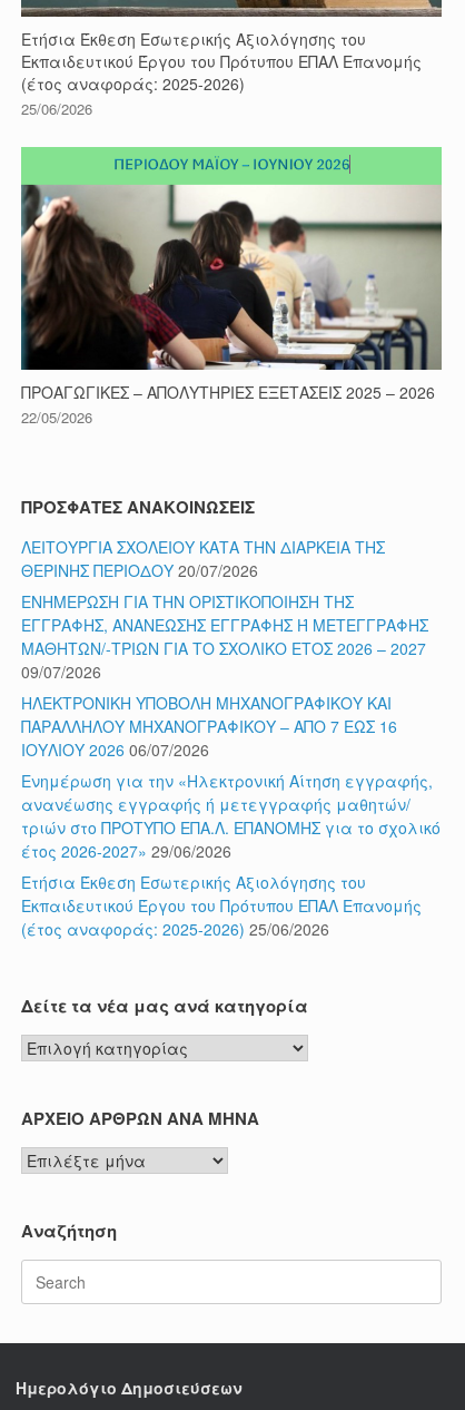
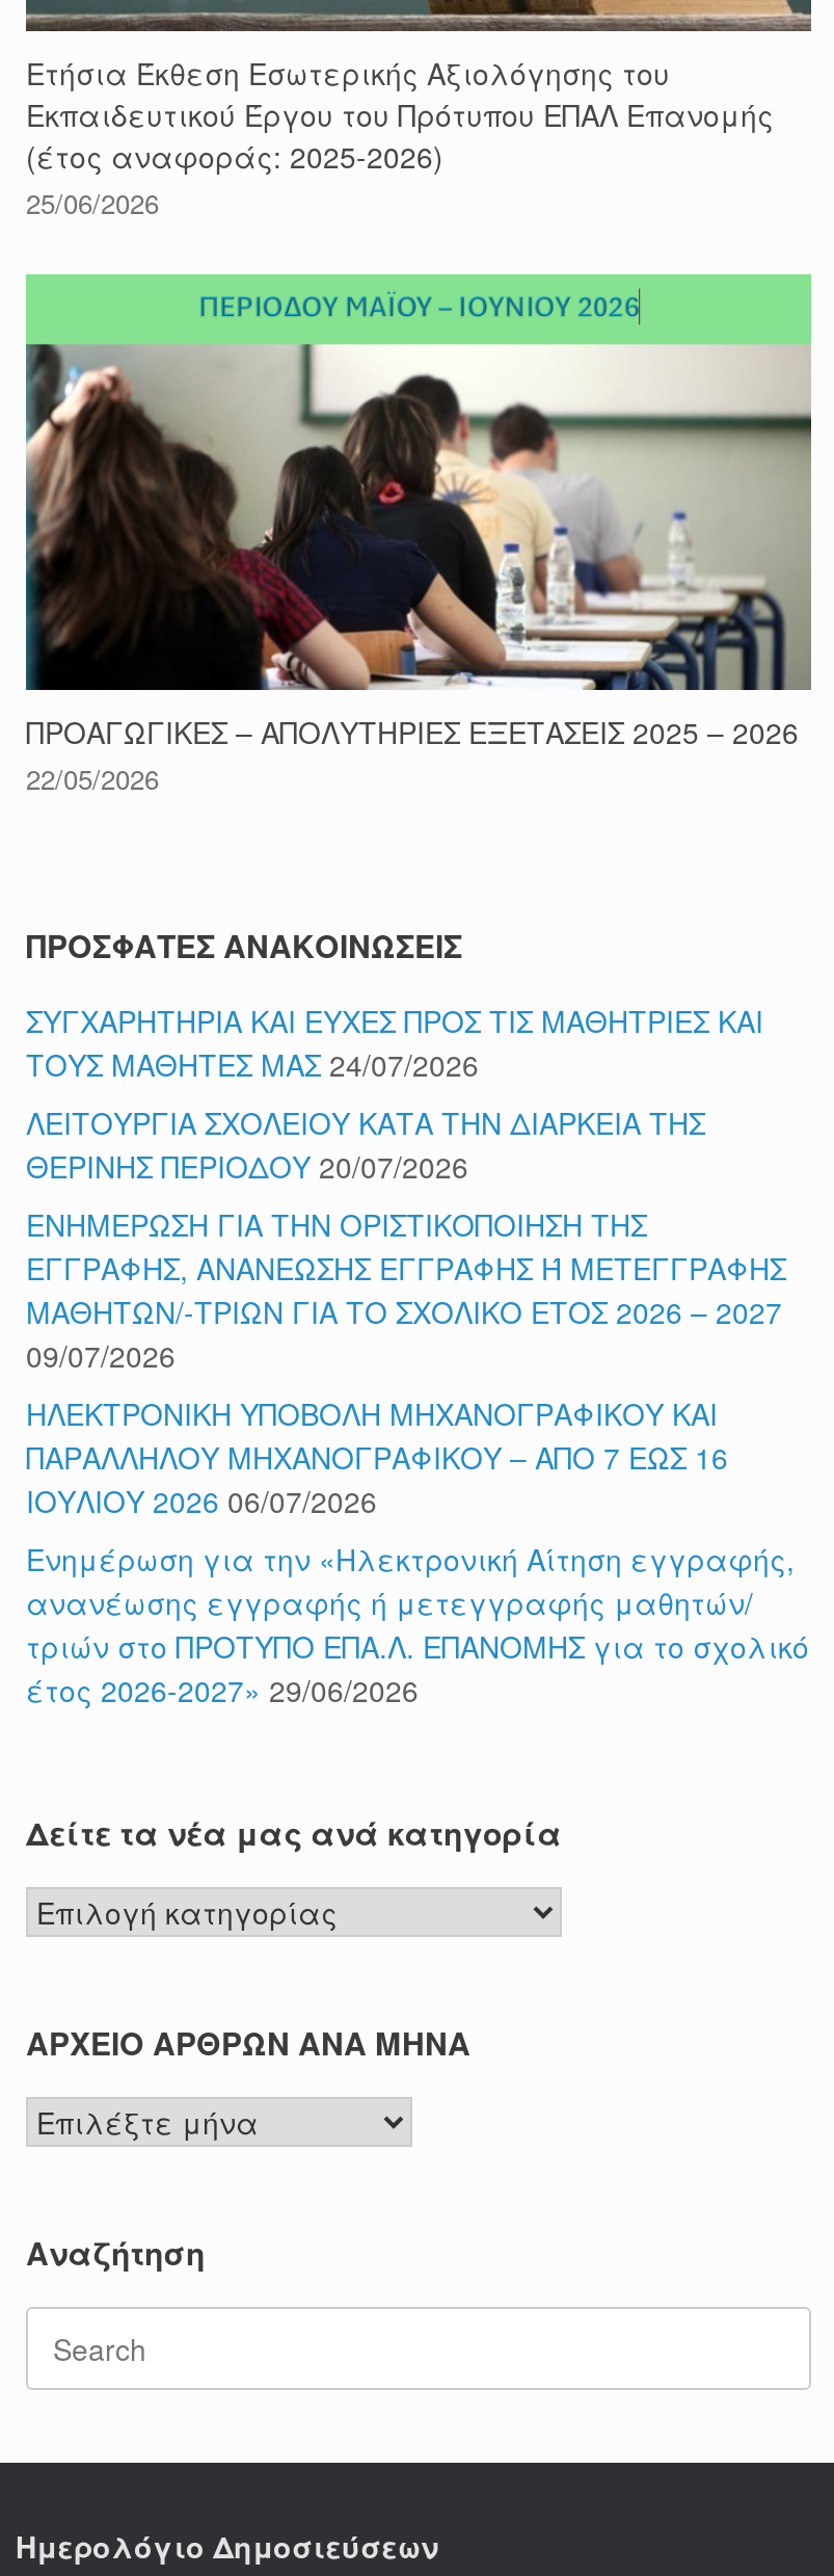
+ ΣΥΓΧΑΡΗΤΗΡΙΑ ΚΑΙ ΕΥΧΕΣ ΠΡΟΣ ΤΙΣ ΜΑΘΗΤΡΙΕΣ ΚΑΙ
+ ΤΟΥΣ ΜΑΘΗΤΕΣ ΜΑΣ 24/07/2026

moved down: ΛΕΙΤΟΥΡΓΙΑ ΣΧΟΛΕΙΟΥ ΚΑΤΑ ΤΗΝ ΔΙΑΡΚΕΙΑ ΤΗΣ | ΘΕΡΙΝΗΣ ΠΕΡΙΟΔΟΥ 20/07/2026 | ΕΝΗΜΕΡΩΣΗ ΓΙΑ ΤΗΝ ΟΡΙΣΤΙΚΟΠΟΙΗΣΗ ΤΗΣ | ... | τριών στο ΠΡΟΤΥΠΟ ΕΠΑ.Λ. ΕΠΑΝΟΜΗΣ για το σχολικό | έτος 2026-2027» 29/06/2026

- Ετήσια Έκθεση Εσωτερικής Αξιολόγησης του
- Εκπαιδευτικού Έργου του Πρότυπου ΕΠΑΛ Επανομής
- (έτος αναφοράς: 2025-2026) 25/06/2026
